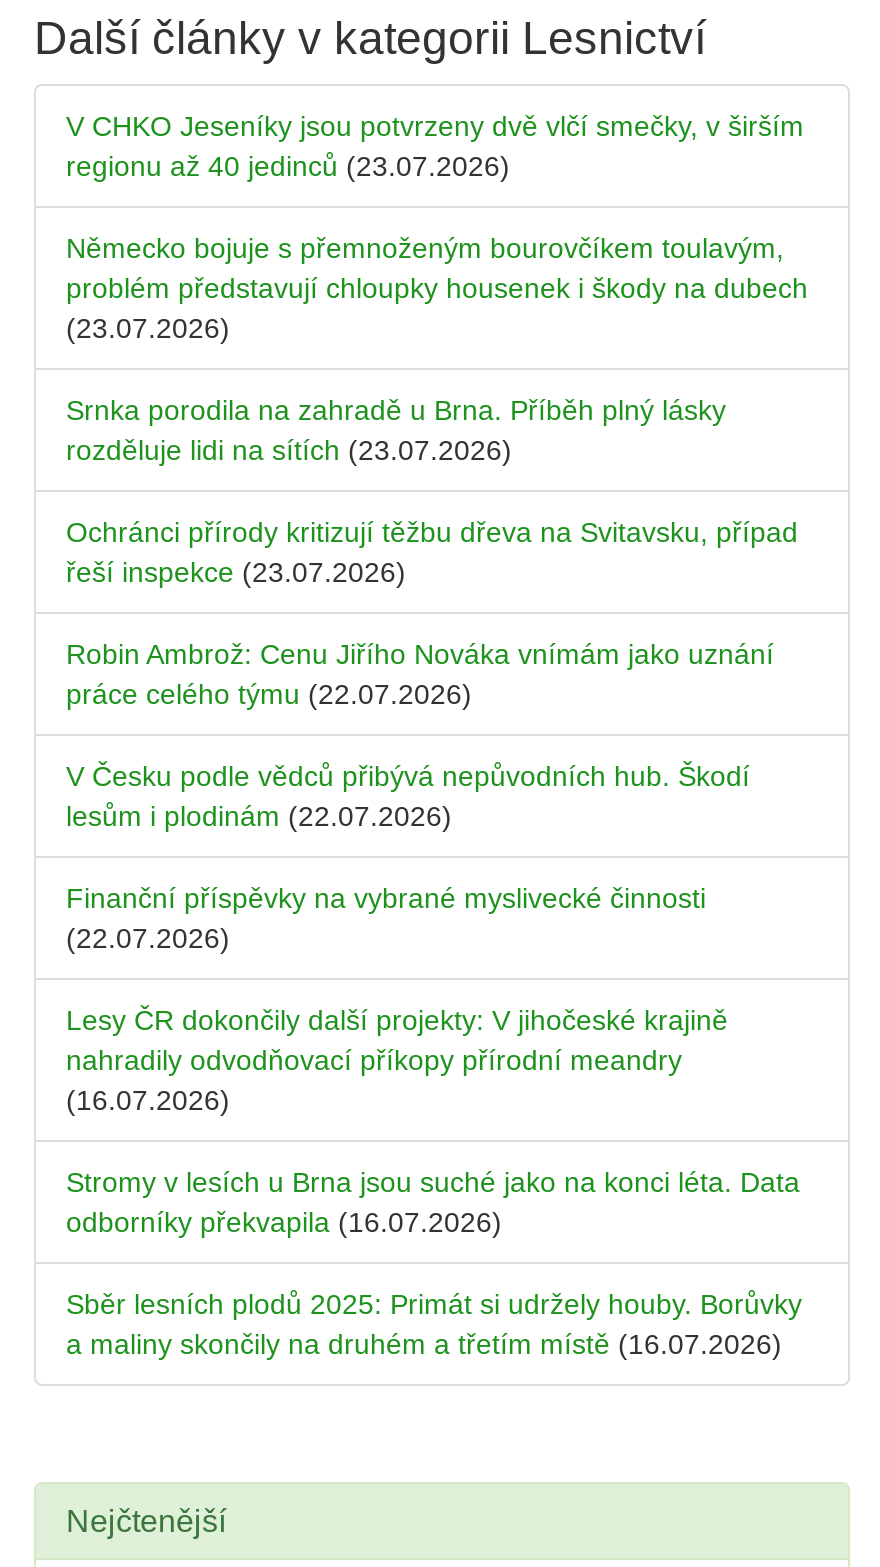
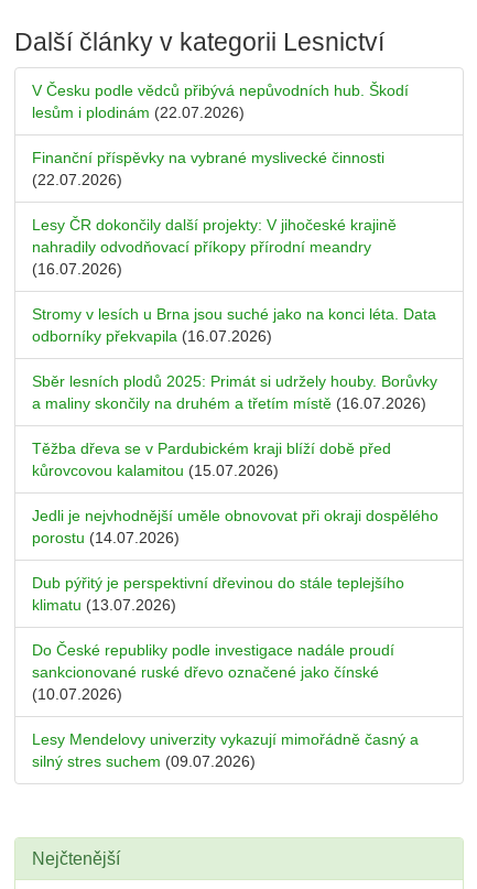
- V CHKO Jeseníky jsou potvrzeny dvě vlčí smečky, v širším
- regionu až 40 jedinců (23.07.2026)
- Německo bojuje s přemnoženým bourovčíkem toulavým,
- problém představují chloupky housenek i škody na dubech
- (23.07.2026)
- Srnka porodila na zahradě u Brna. Příběh plný lásky
- rozděluje lidi na sítích (23.07.2026)
- Ochránci přírody kritizují těžbu dřeva na Svitavsku, případ
- řeší inspekce (23.07.2026)
- Robin Ambrož: Cenu Jiřího Nováka vnímám jako uznání
- práce celého týmu (22.07.2026)

moved up: V Česku podle vědců přibývá nepůvodních hub. Škodí | lesům i plodinám (22.07.2026) | Finanční příspěvky na vybrané myslivecké činnosti | ... | Sběr lesních plodů 2025: Primát si udržely houby. Borůvky | a maliny skončily na druhém a třetím místě (16.07.2026)

+ Těžba dřeva se v Pardubickém kraji blíží době před
+ kůrovcovou kalamitou (15.07.2026)
+ Jedli je nejvhodnější uměle obnovovat při okraji dospělého
+ porostu (14.07.2026)
+ Dub pýřitý je perspektivní dřevinou do stále teplejšího
+ klimatu (13.07.2026)
+ Do České republiky podle investigace nadále proudí
+ sankcionované ruské dřevo označené jako čínské
+ (10.07.2026)
+ Lesy Mendelovy univerzity vykazují mimořádně časný a
+ silný stres suchem (09.07.2026)
